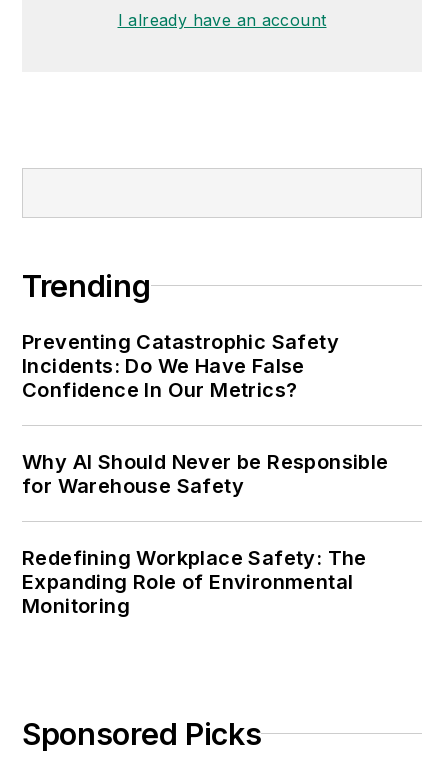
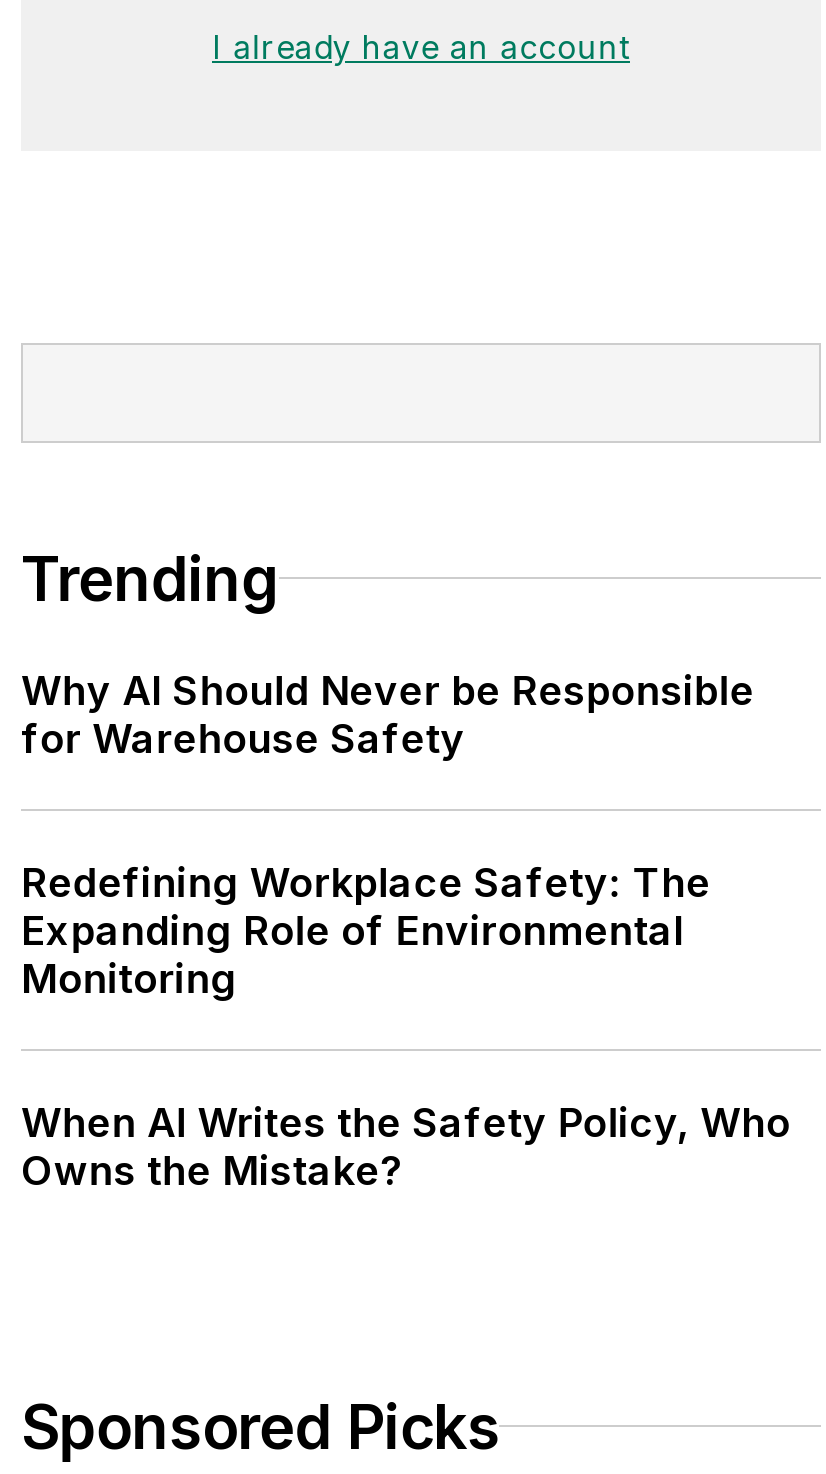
- Preventing Catastrophic Safety
- Incidents: Do We Have False
- Confidence In Our Metrics?

moved up: Why AI Should Never be Responsible | for Warehouse Safety | Redefining Workplace Safety: The | Expanding Role of Environmental | Monitoring

+ When AI Writes the Safety Policy, Who
+ Owns the Mistake?
